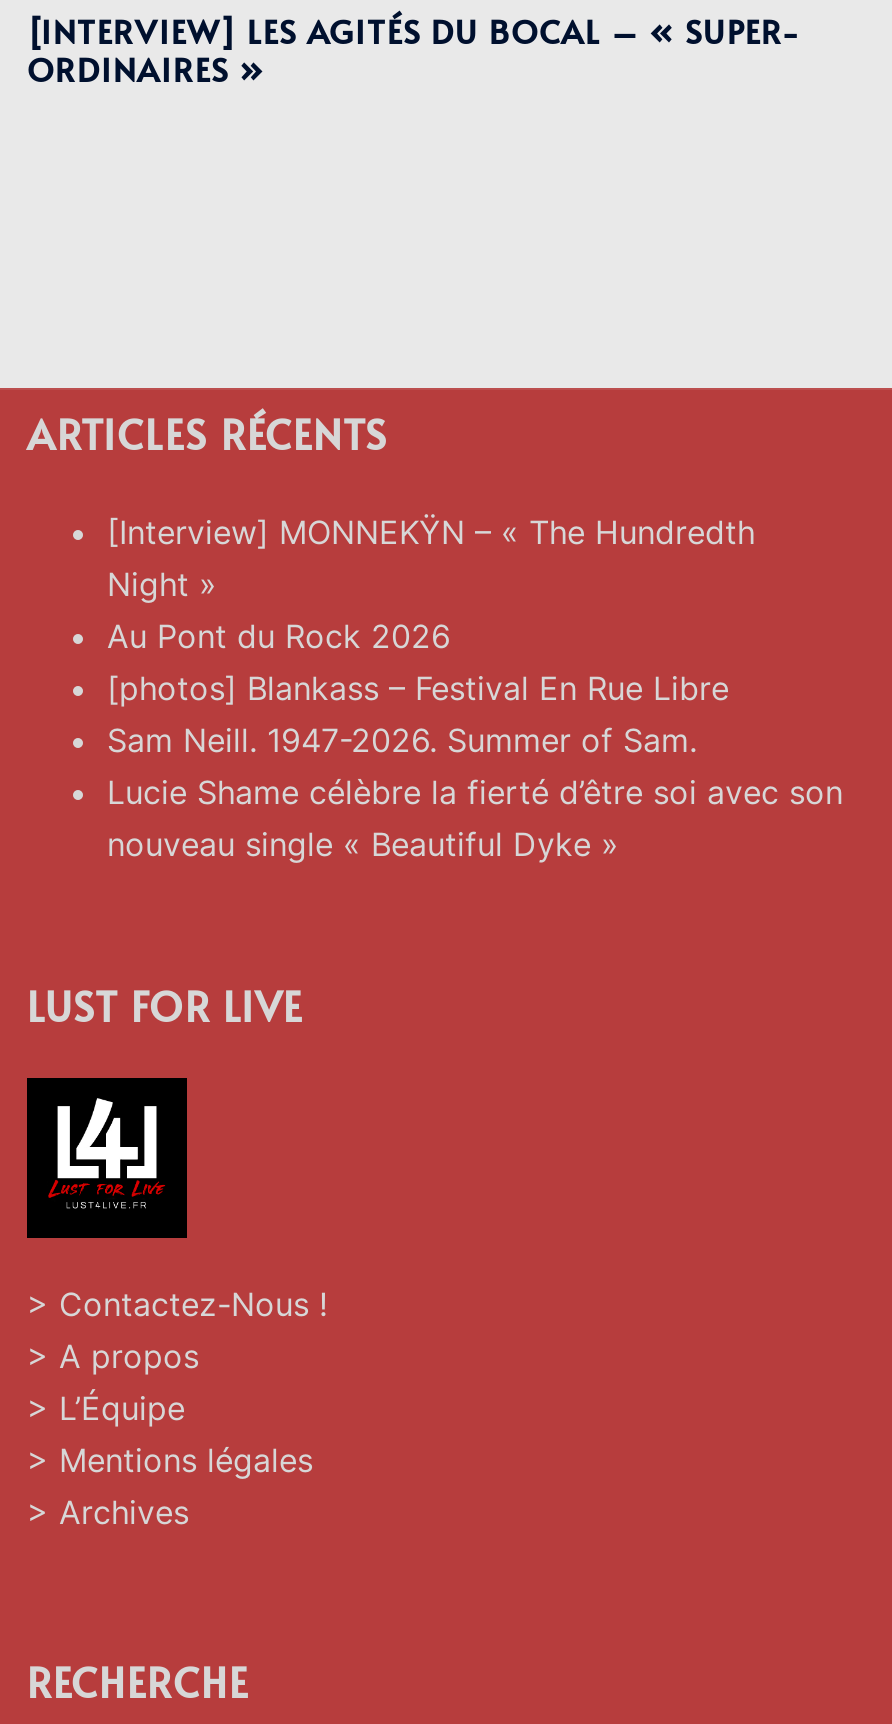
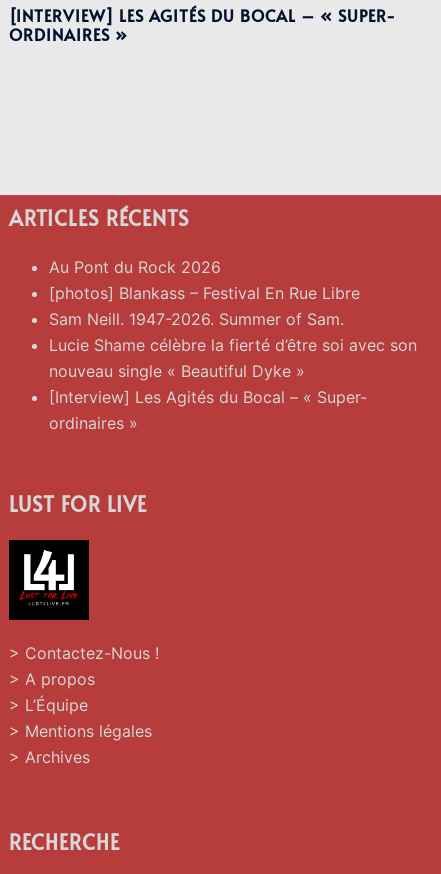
- [Interview] MONNEKŸN – « The Hundredth
- Night »

moved up: Au Pont du Rock 2026 | [photos] Blankass – Festival En Rue Libre | Sam Neill. 1947-2026. Summer of Sam. | Lucie Shame célèbre la fierté d’être soi avec son | nouveau single « Beautiful Dyke »

+ [Interview] Les Agités du Bocal – « Super-
+ ordinaires »
